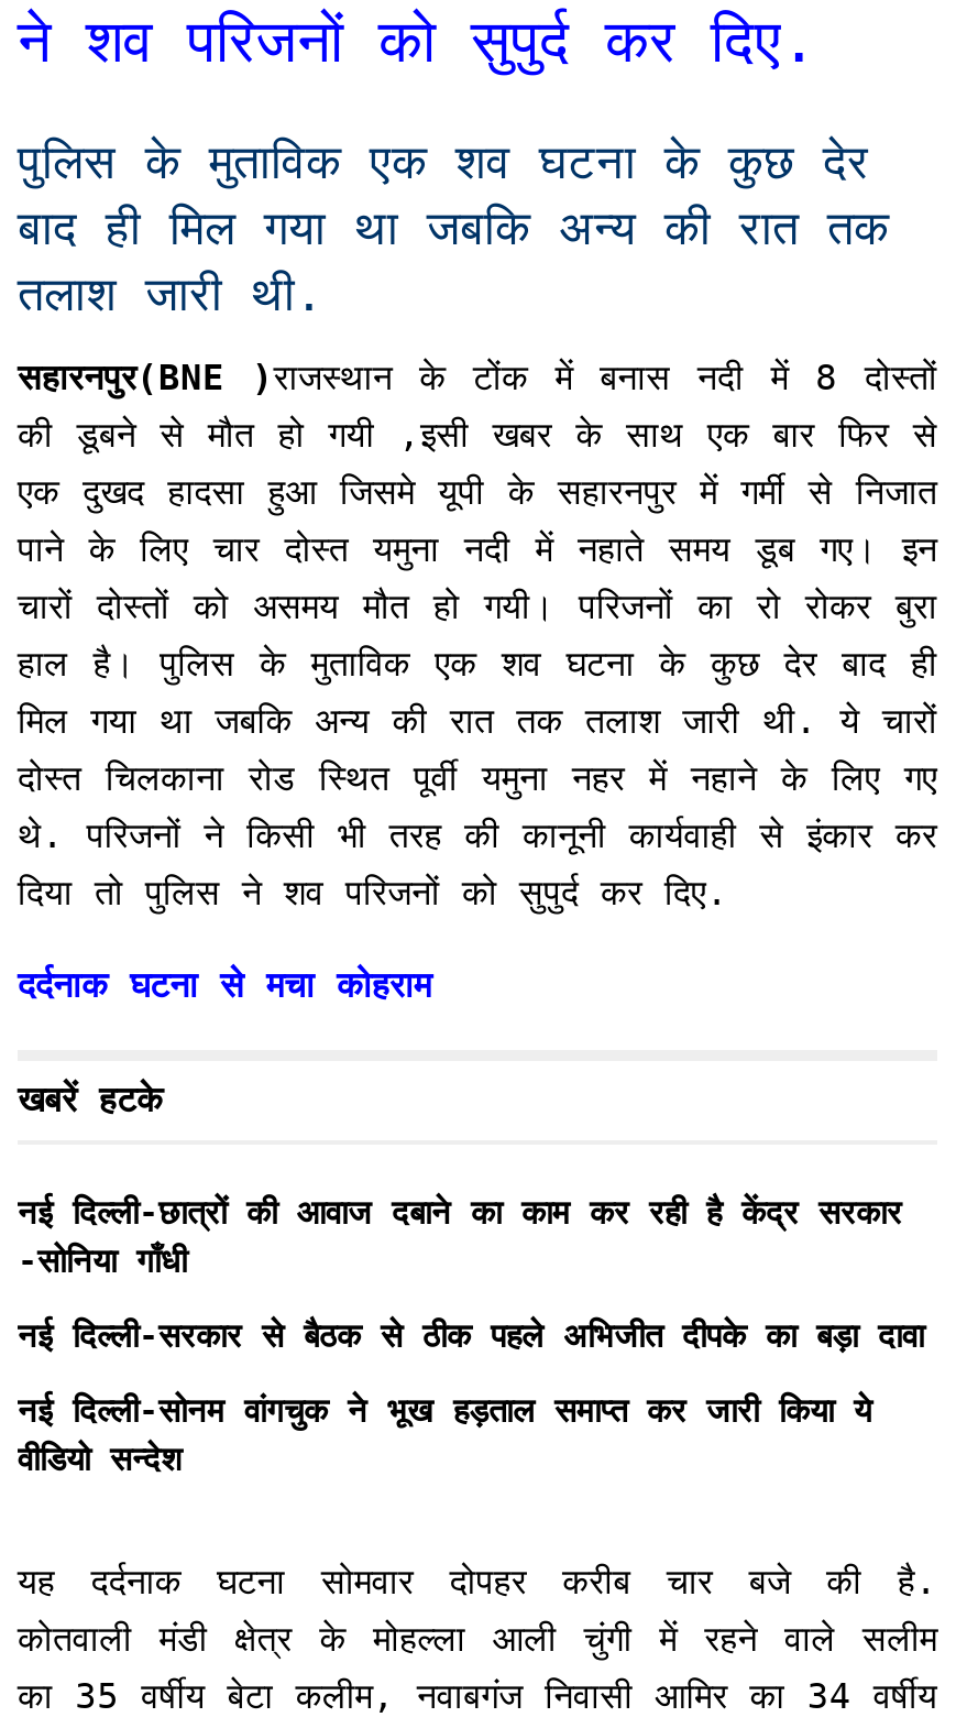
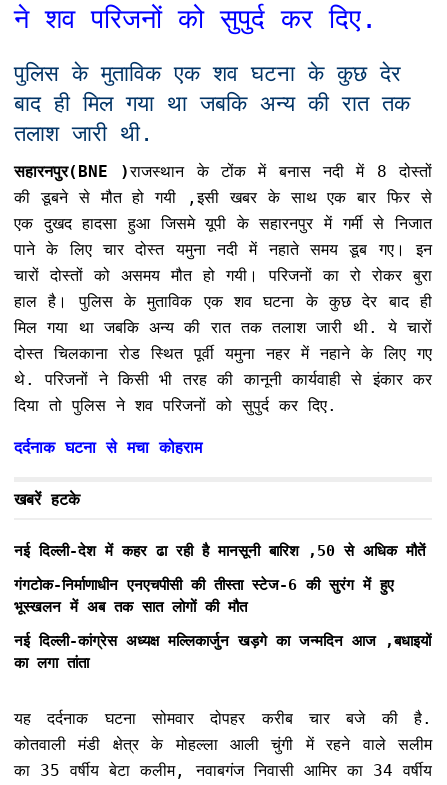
- नई दिल्ली-छात्रों की आवाज दबाने का काम कर रही है केंद्र सरकार
- -सोनिया गाँधी
+ नई दिल्ली-देश में कहर ढा रही है मानसूनी बारिश ,50 से अधिक मौतें

- नई दिल्ली-सरकार से बैठक से ठीक पहले अभिजीत दीपके का बड़ा दावा
+ गंगटोक-निर्माणाधीन एनएचपीसी की तीस्ता स्टेज-6 की सुरंग में हुए
+ भूस्खलन में अब तक सात लोगों की मौत

- नई दिल्ली-सोनम वांगचुक ने भूख हड़ताल समाप्त कर जारी किया ये
- वीडियो सन्देश
+ नई दिल्ली-कांग्रेस अध्यक्ष मल्लिकार्जुन खड़गे का जन्मदिन आज ,बधाइयों
+ का लगा तांता
